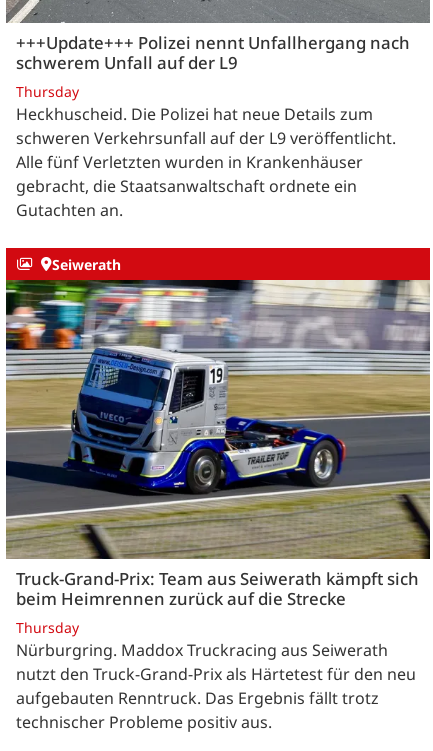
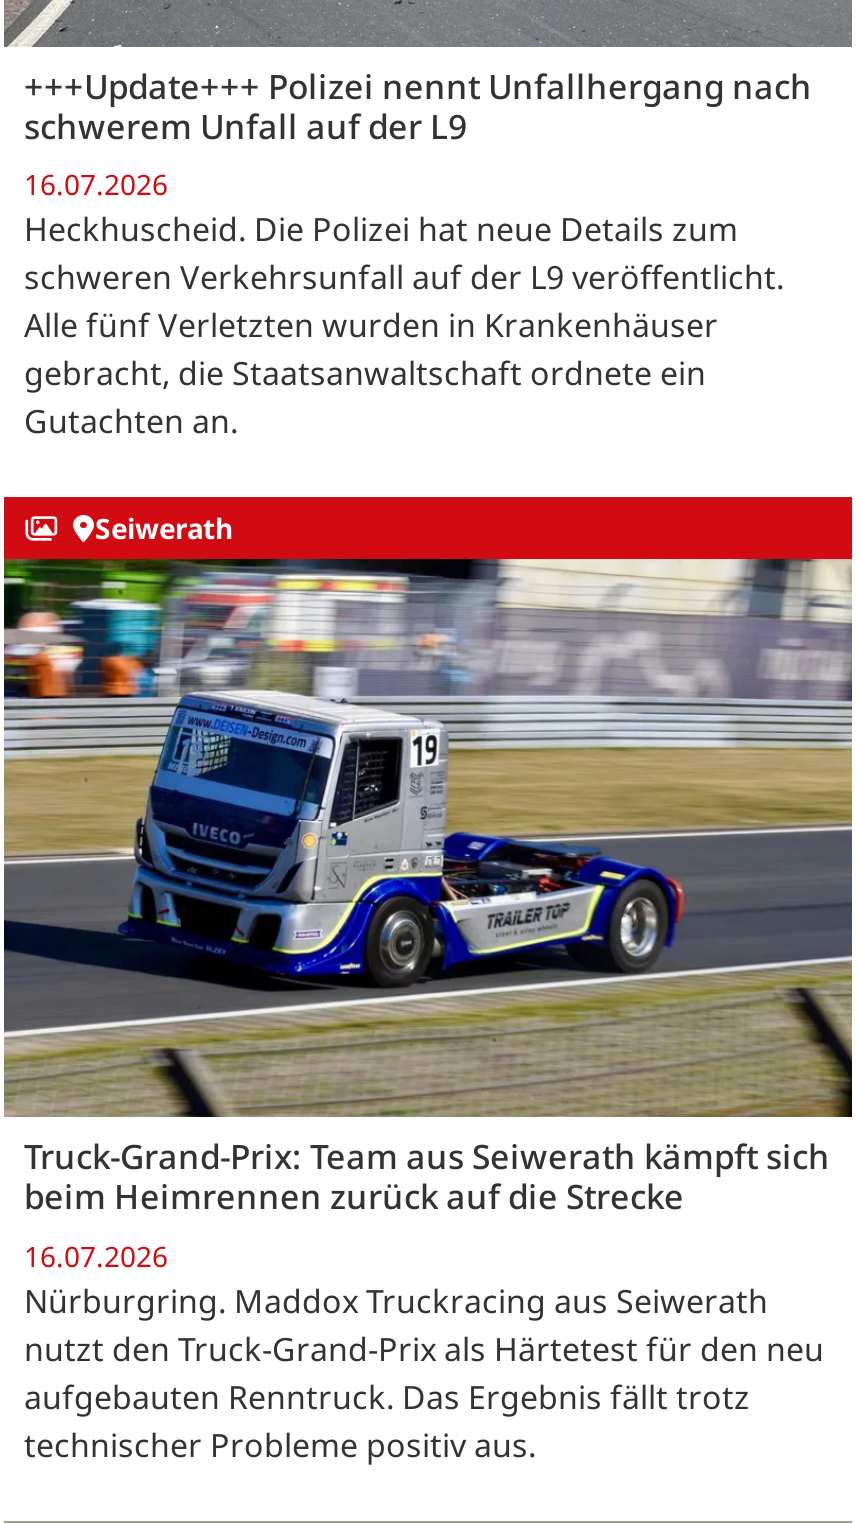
- Thursday
+ 16.07.2026

- Thursday
+ 16.07.2026
